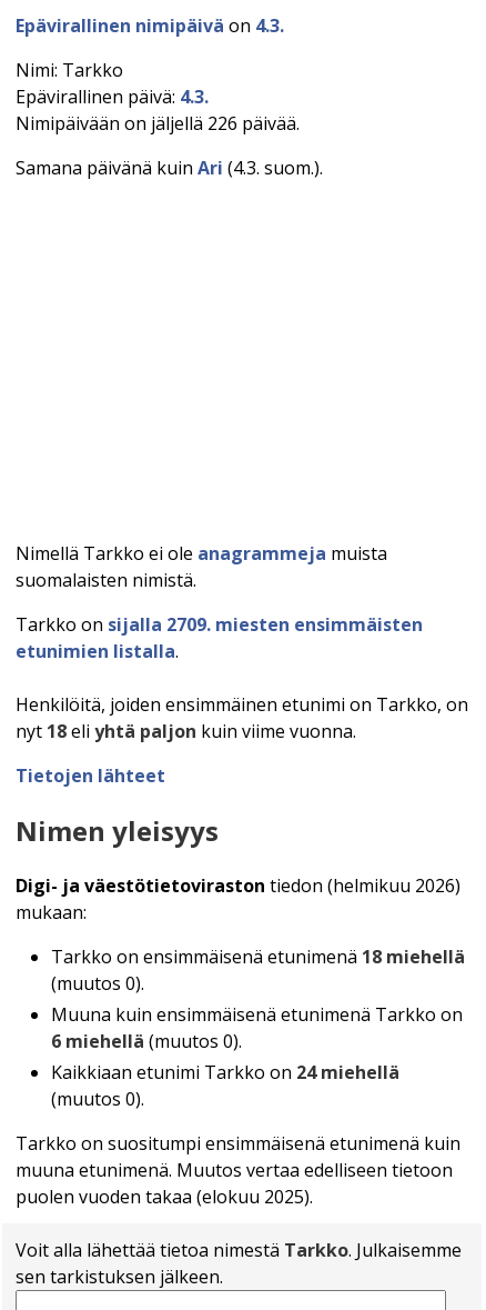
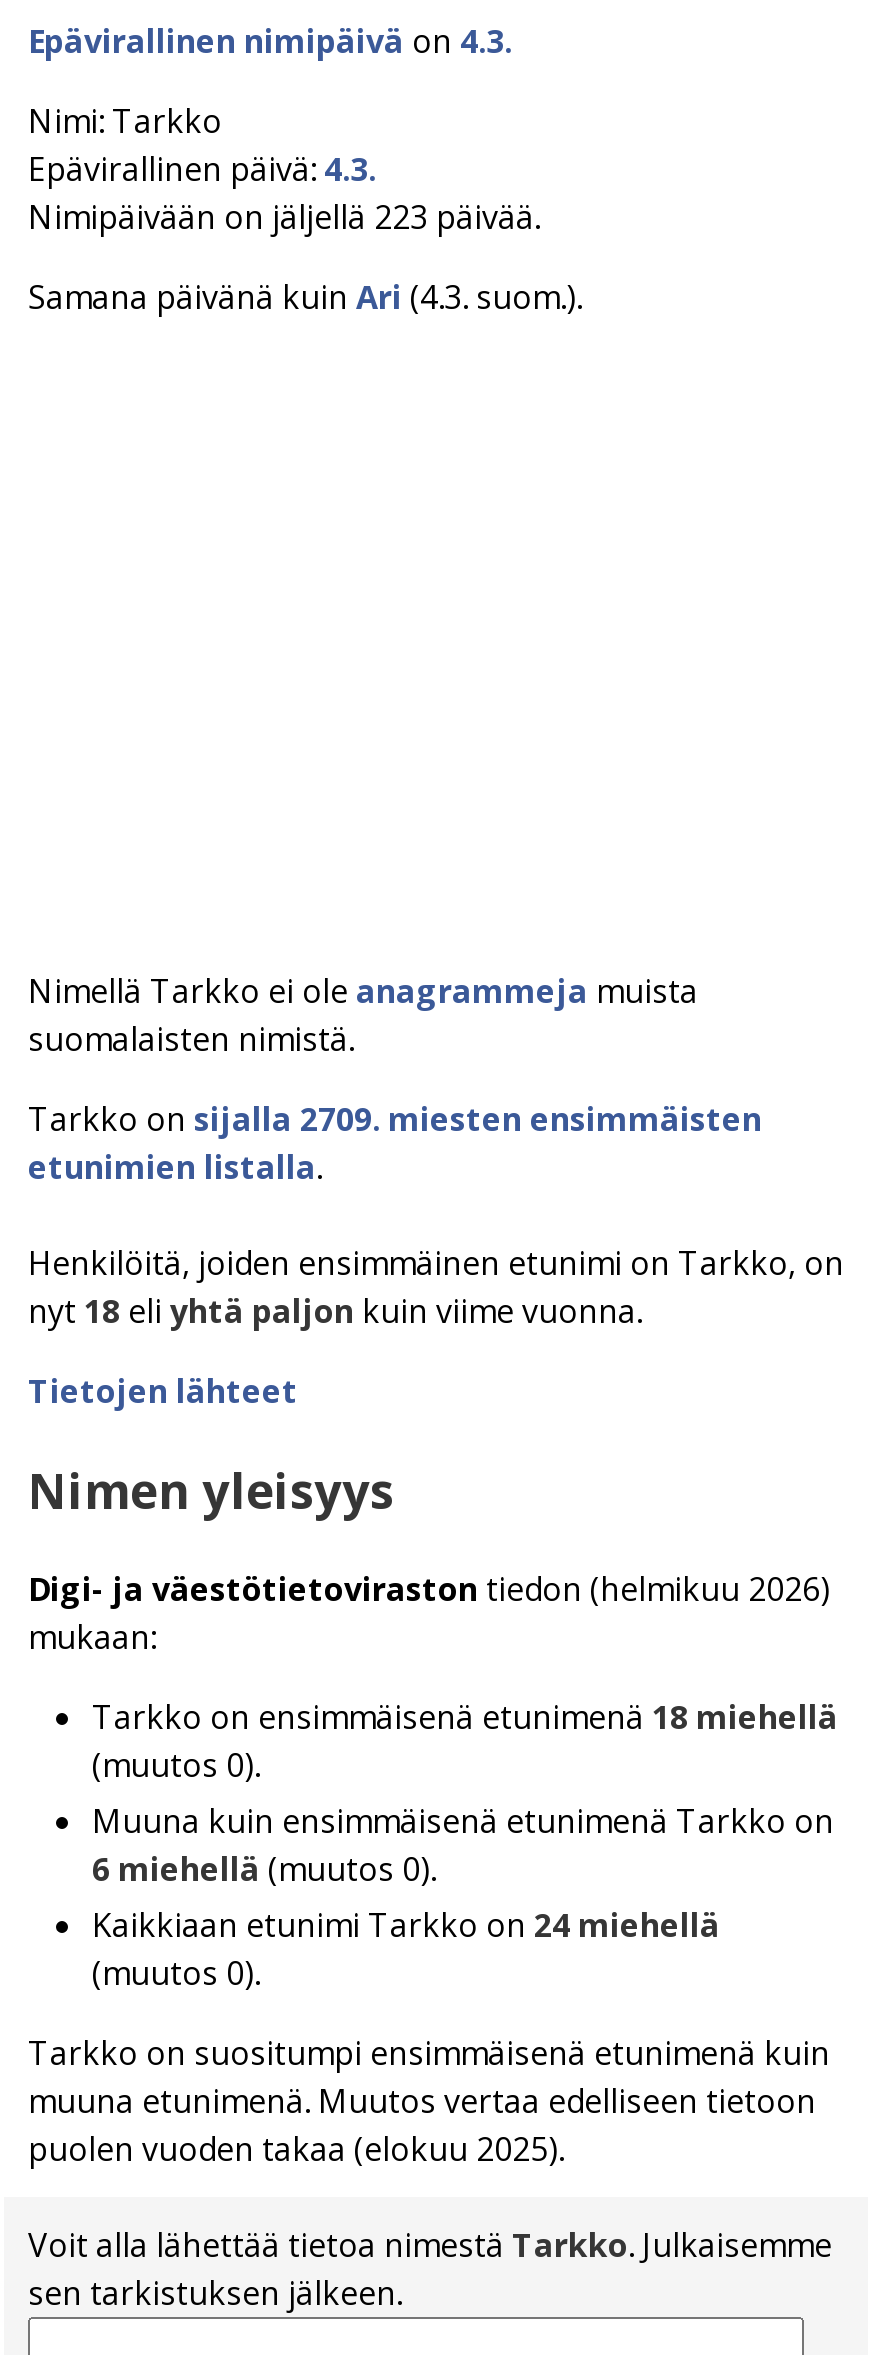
- Nimipäivään on jäljellä 226 päivää.
+ Nimipäivään on jäljellä 223 päivää.
